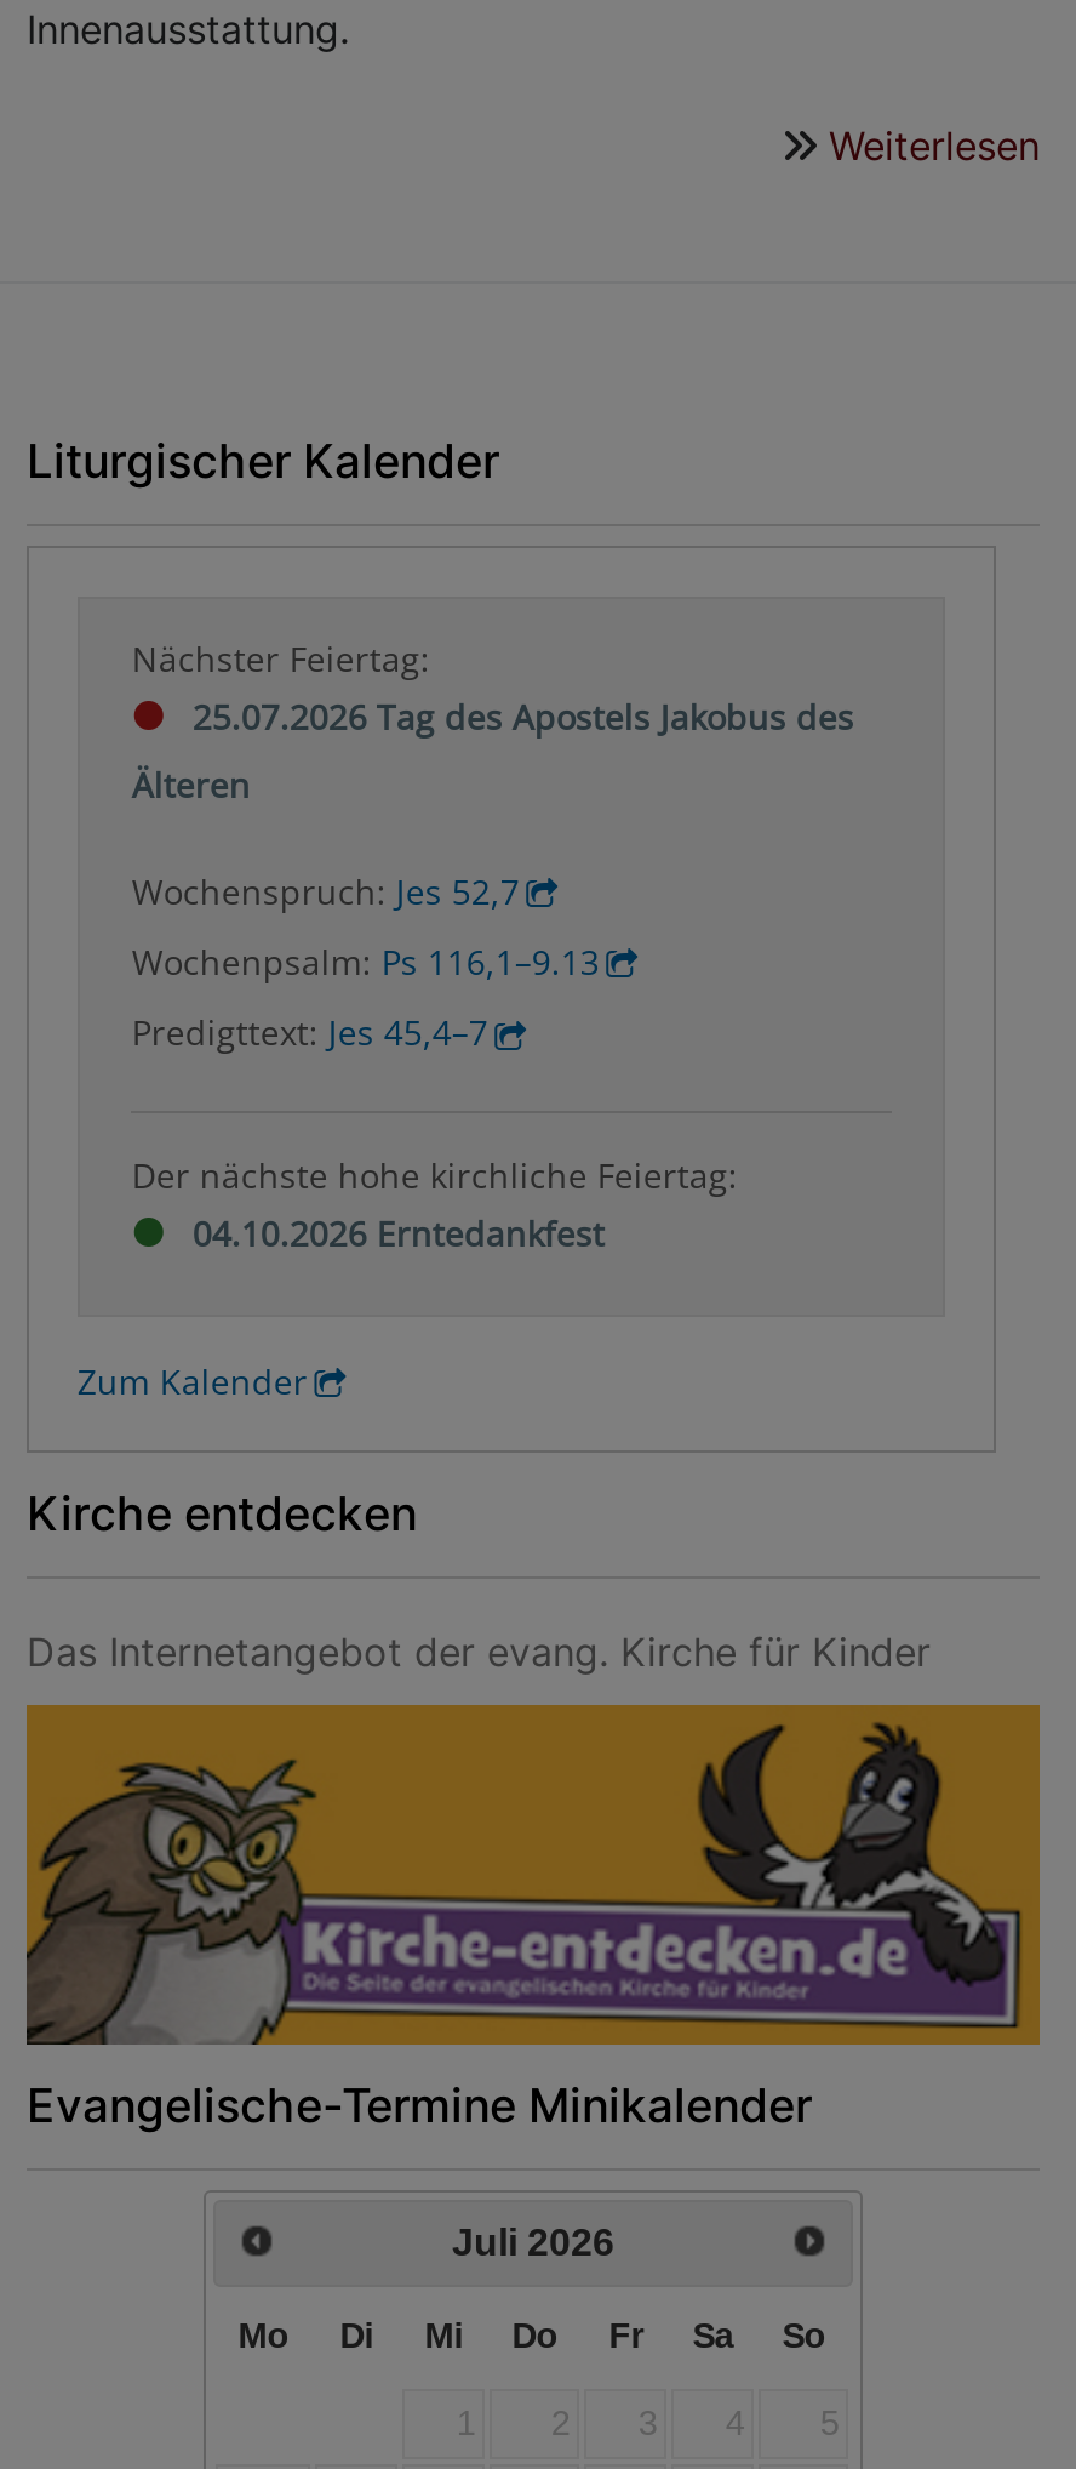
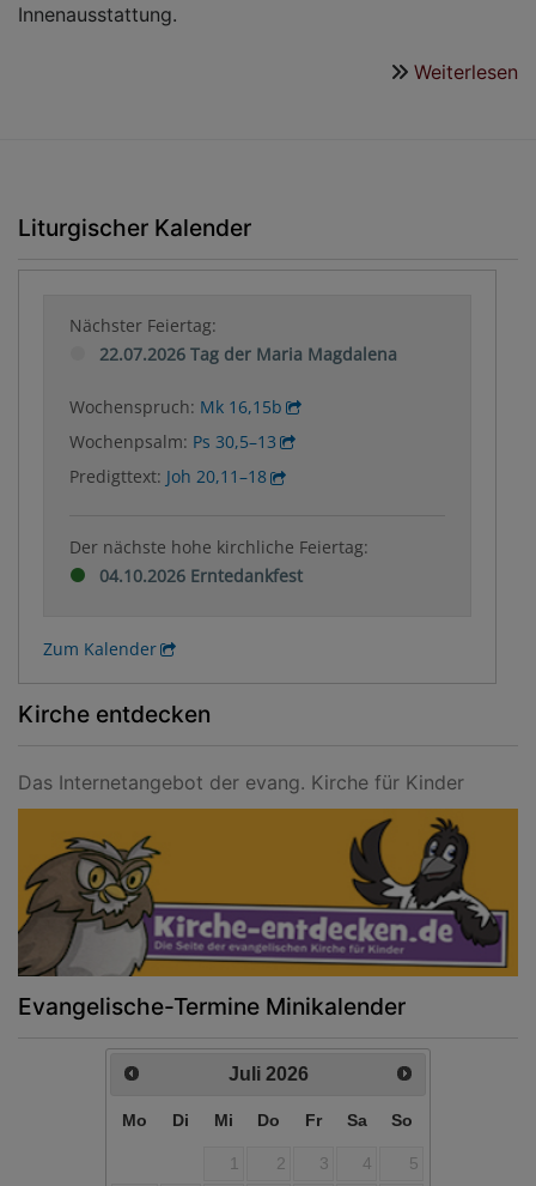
- 25.07.2026 Tag des Apostels Jakobus des
- Älteren
- Wochenspruch: Jes 52,7
- Wochenpsalm: Ps 116,1–9.13
- Predigttext: Jes 45,4–7
+ 22.07.2026 Tag der Maria Magdalena
+ Wochenspruch: Mk 16,15b
+ Wochenpsalm: Ps 30,5–13
+ Predigttext: Joh 20,11–18
